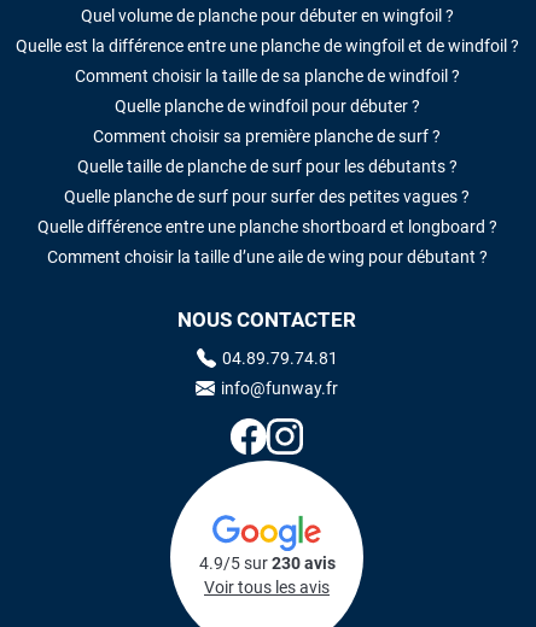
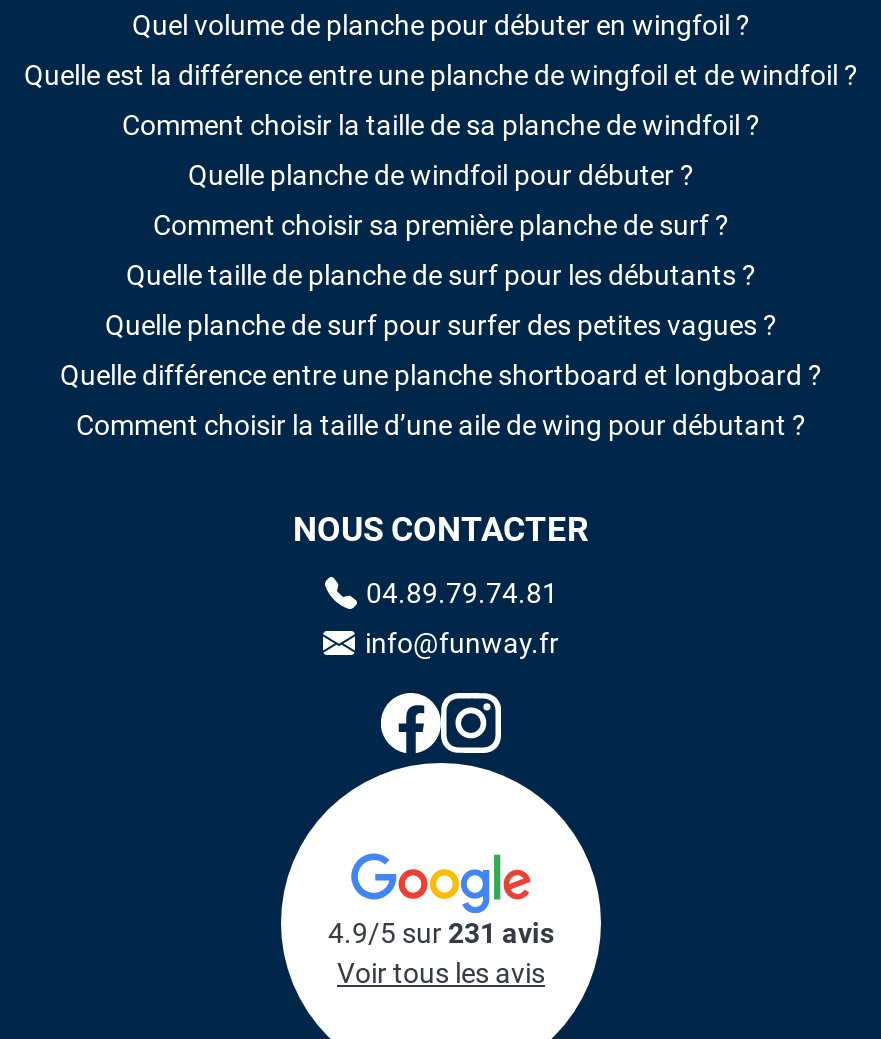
- 4.9/5 sur 230 avis
+ 4.9/5 sur 231 avis
